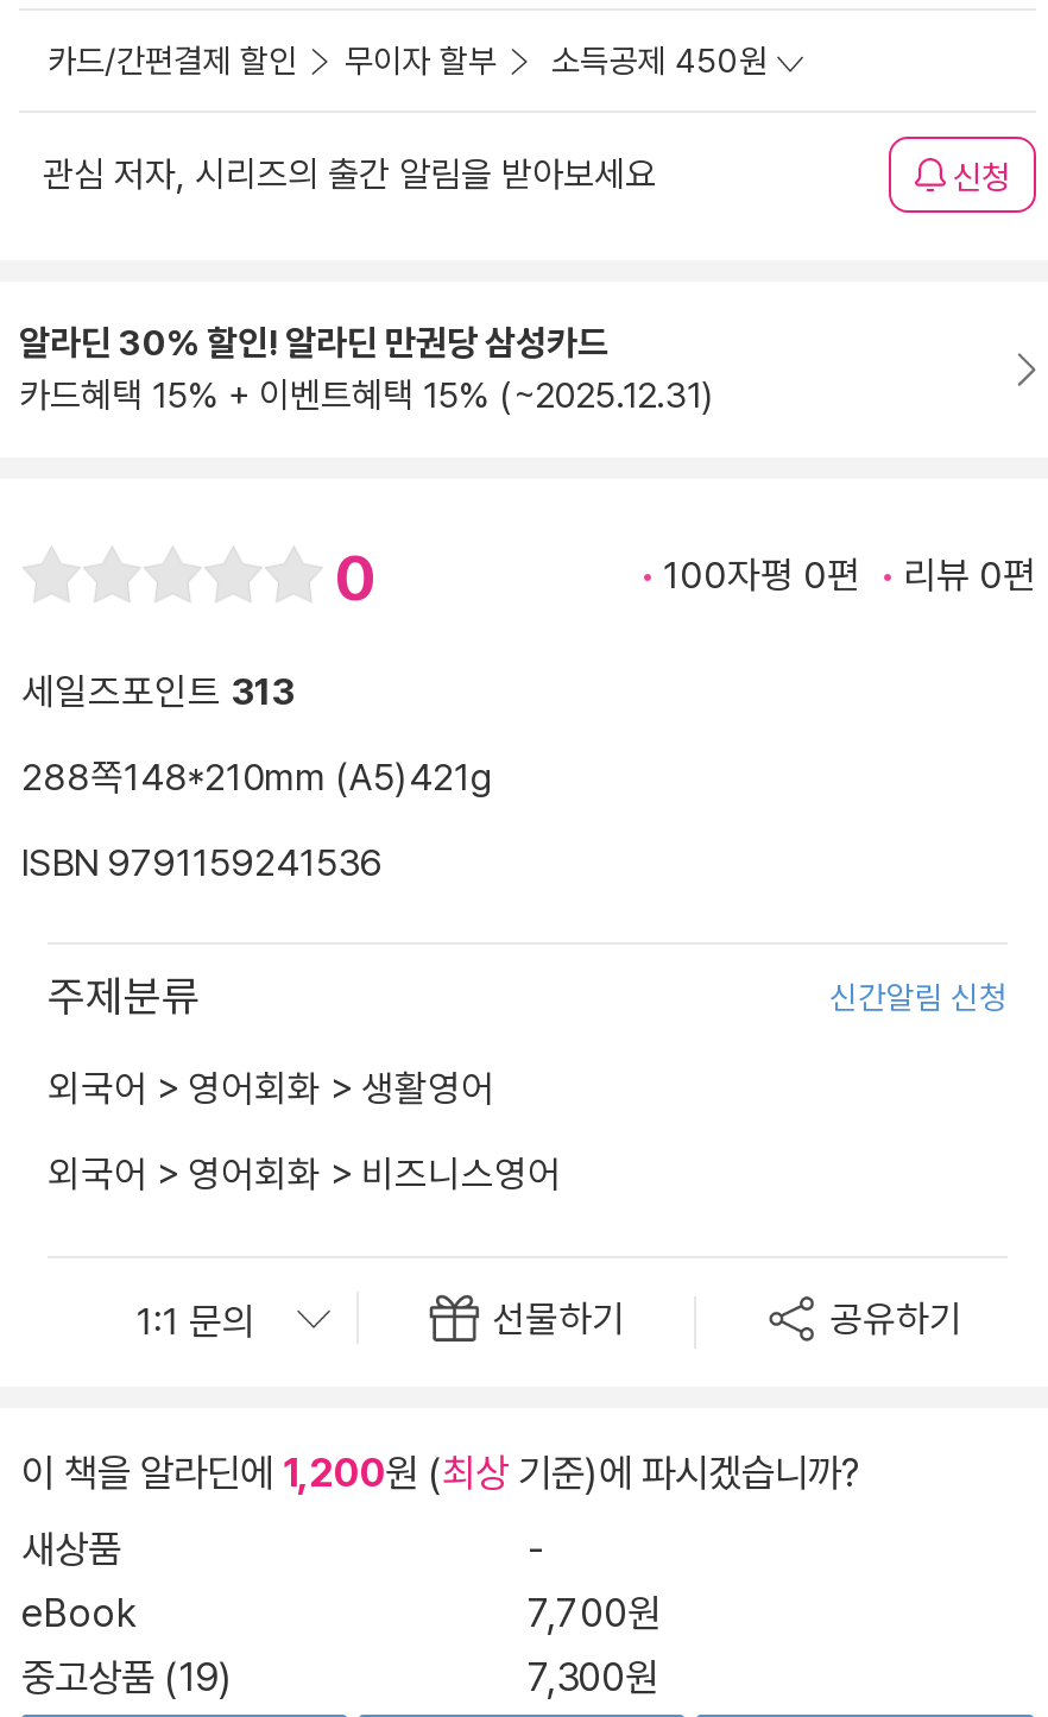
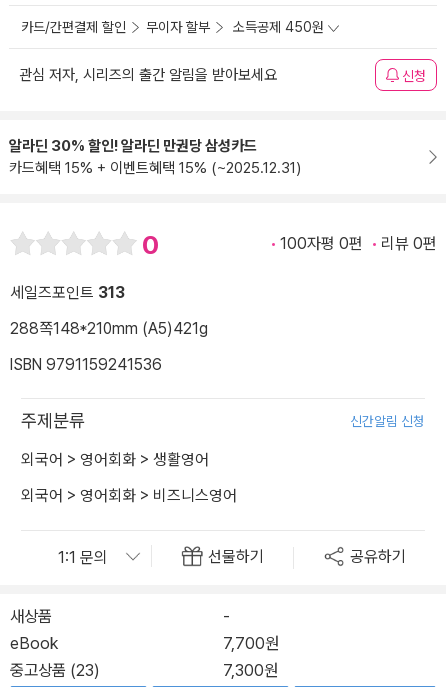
- 이 책을 알라딘에 1,200원 (최상 기준)에 파시겠습니까?

- 중고상품 (19)
+ 중고상품 (23)
